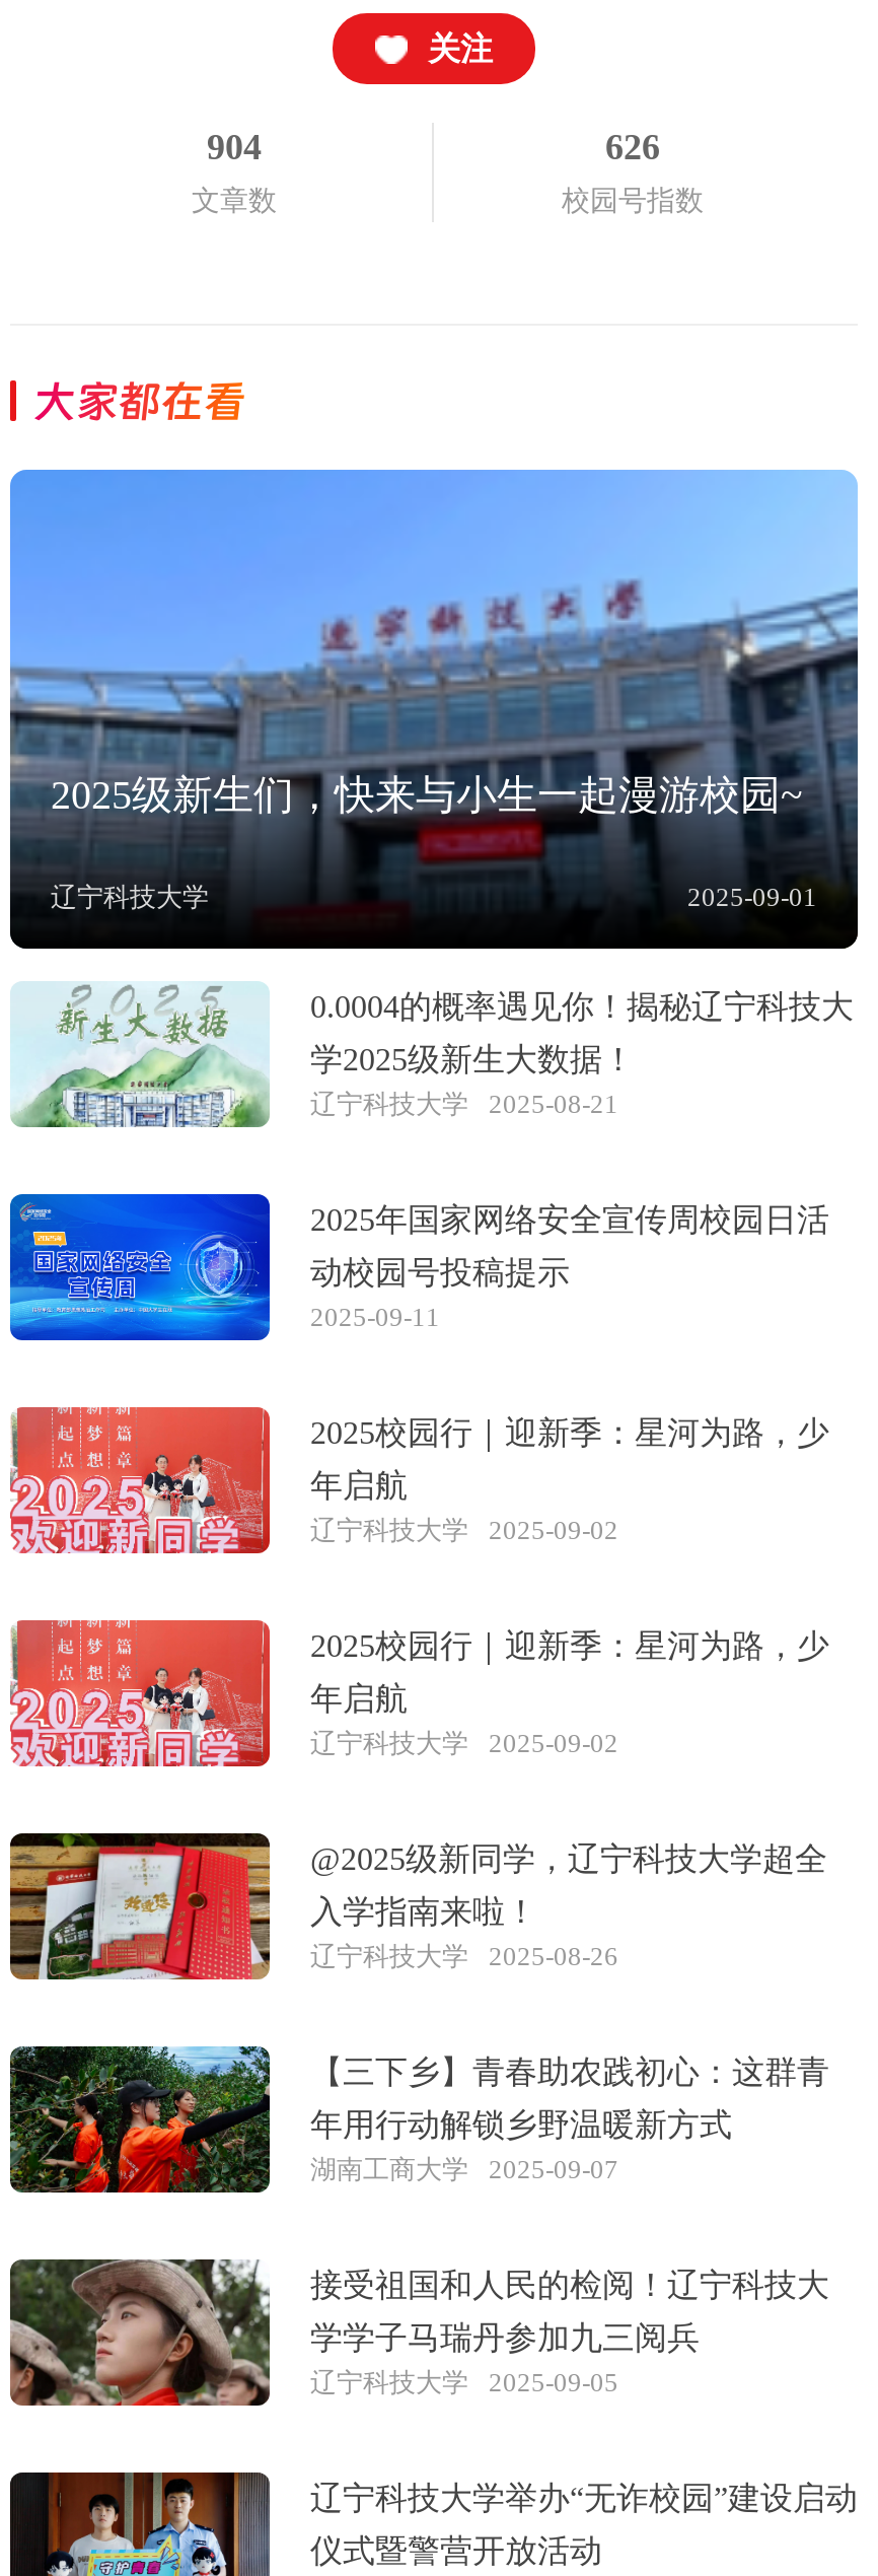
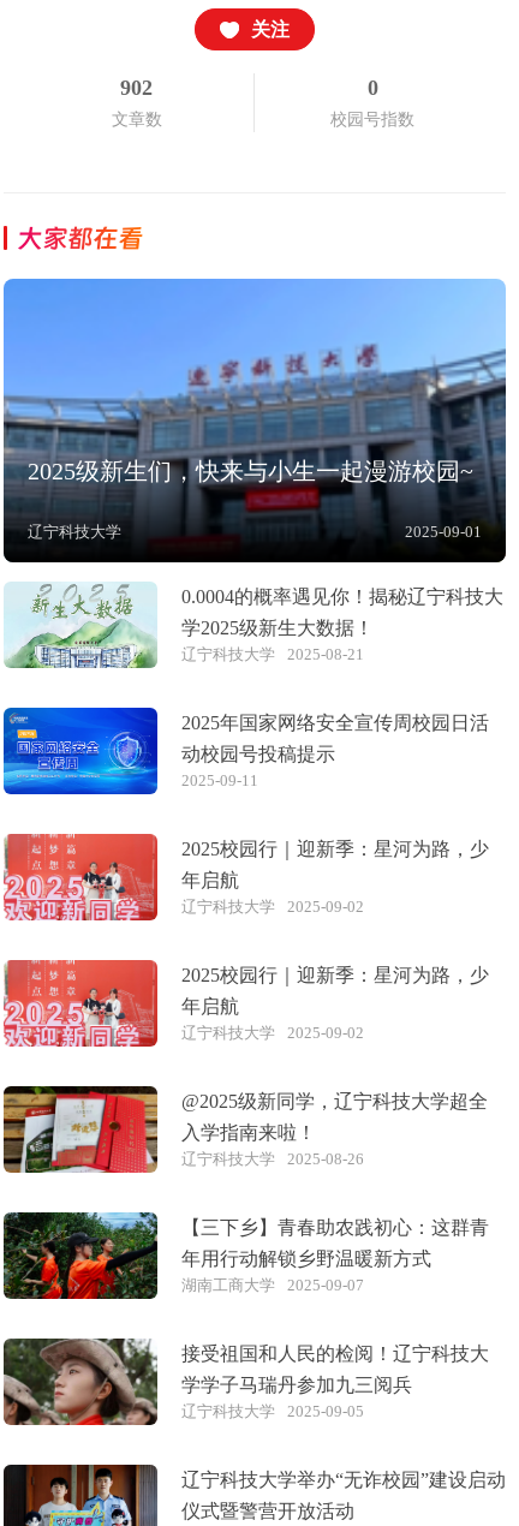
- 904
+ 902

- 626
+ 0
